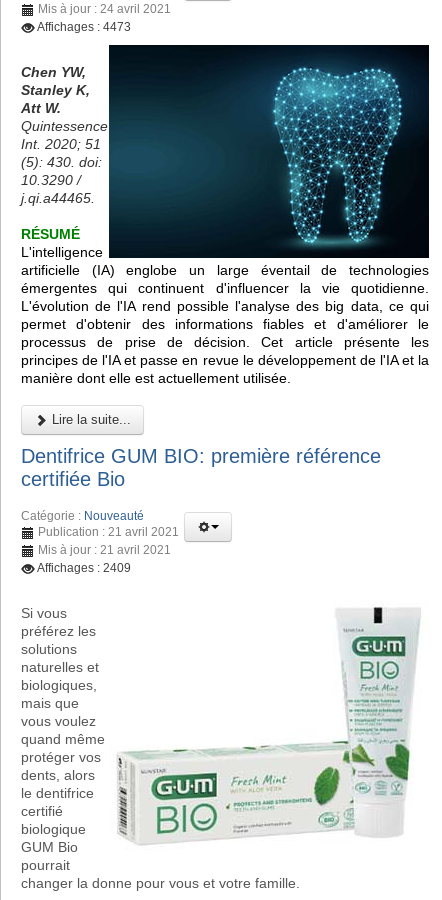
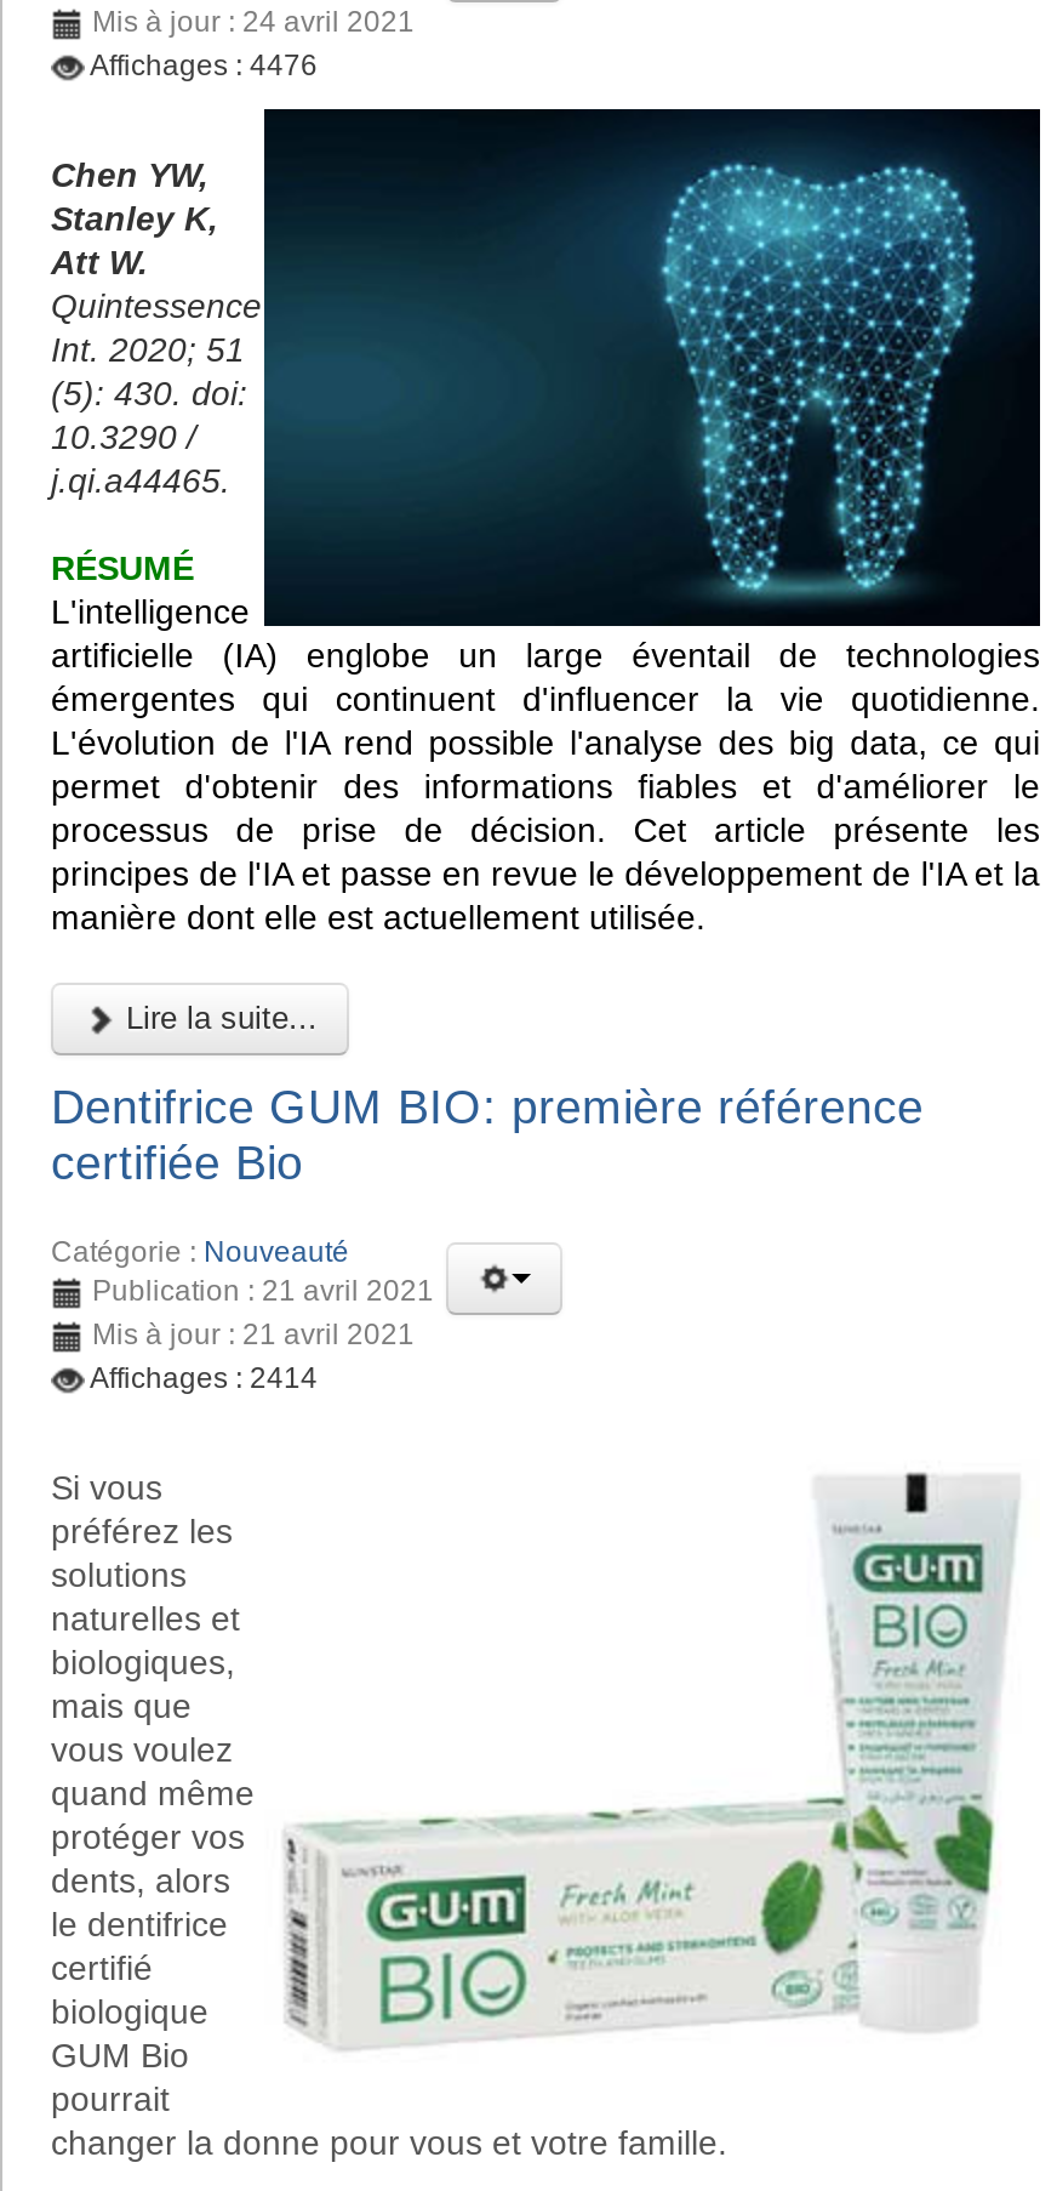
- Affichages : 4473
+ Affichages : 4476

- Affichages : 2409
+ Affichages : 2414
